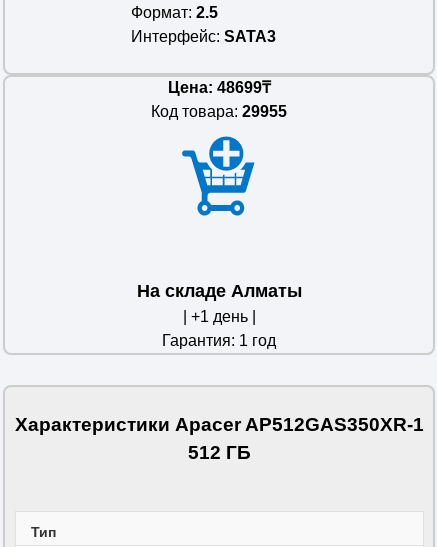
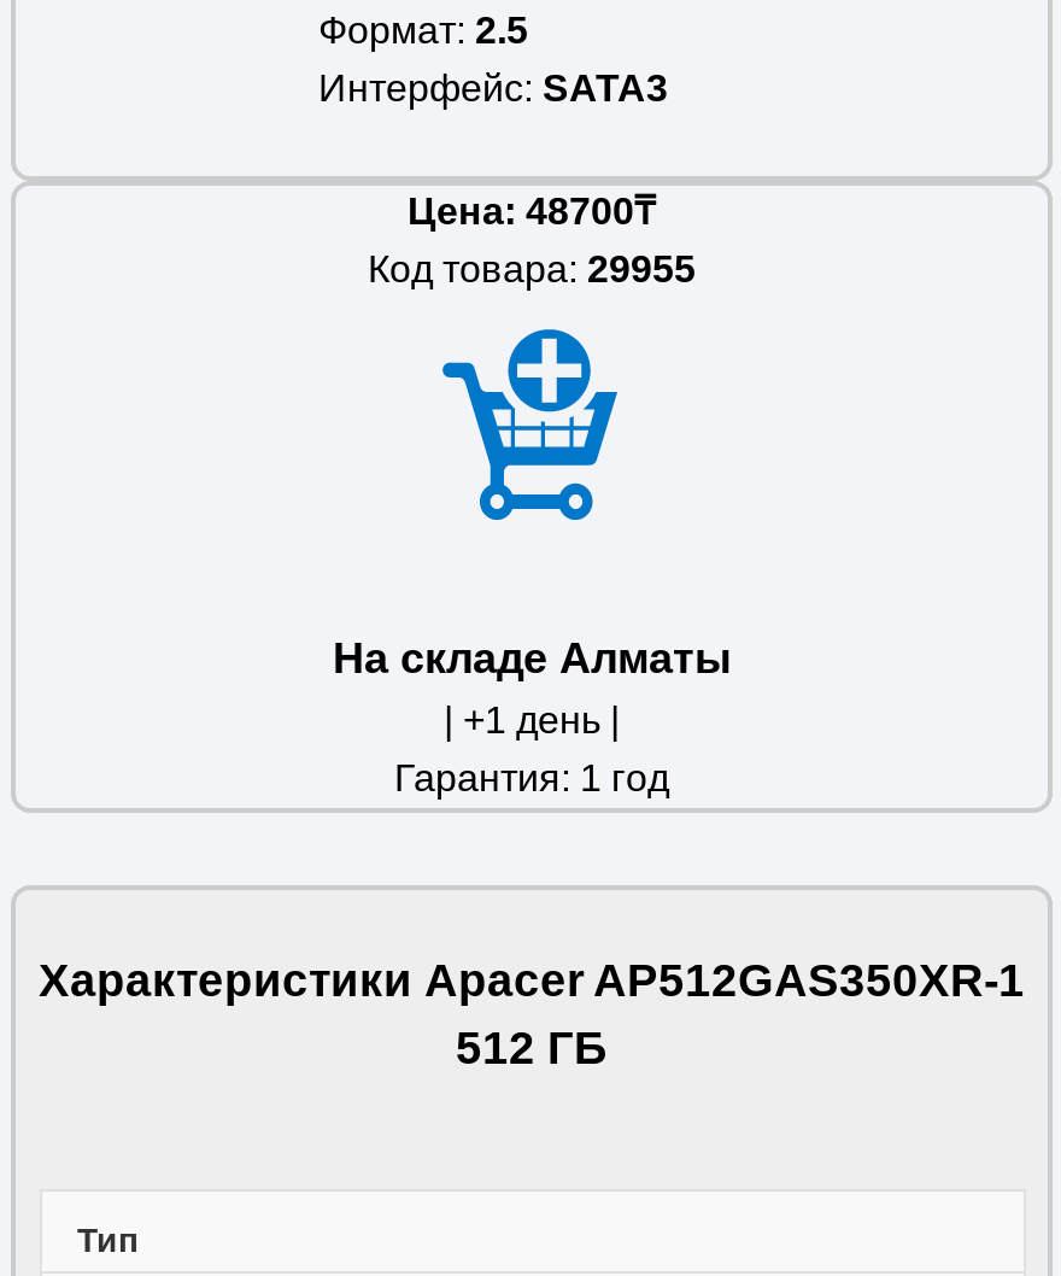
- Цена: 48699₸
+ Цена: 48700₸
